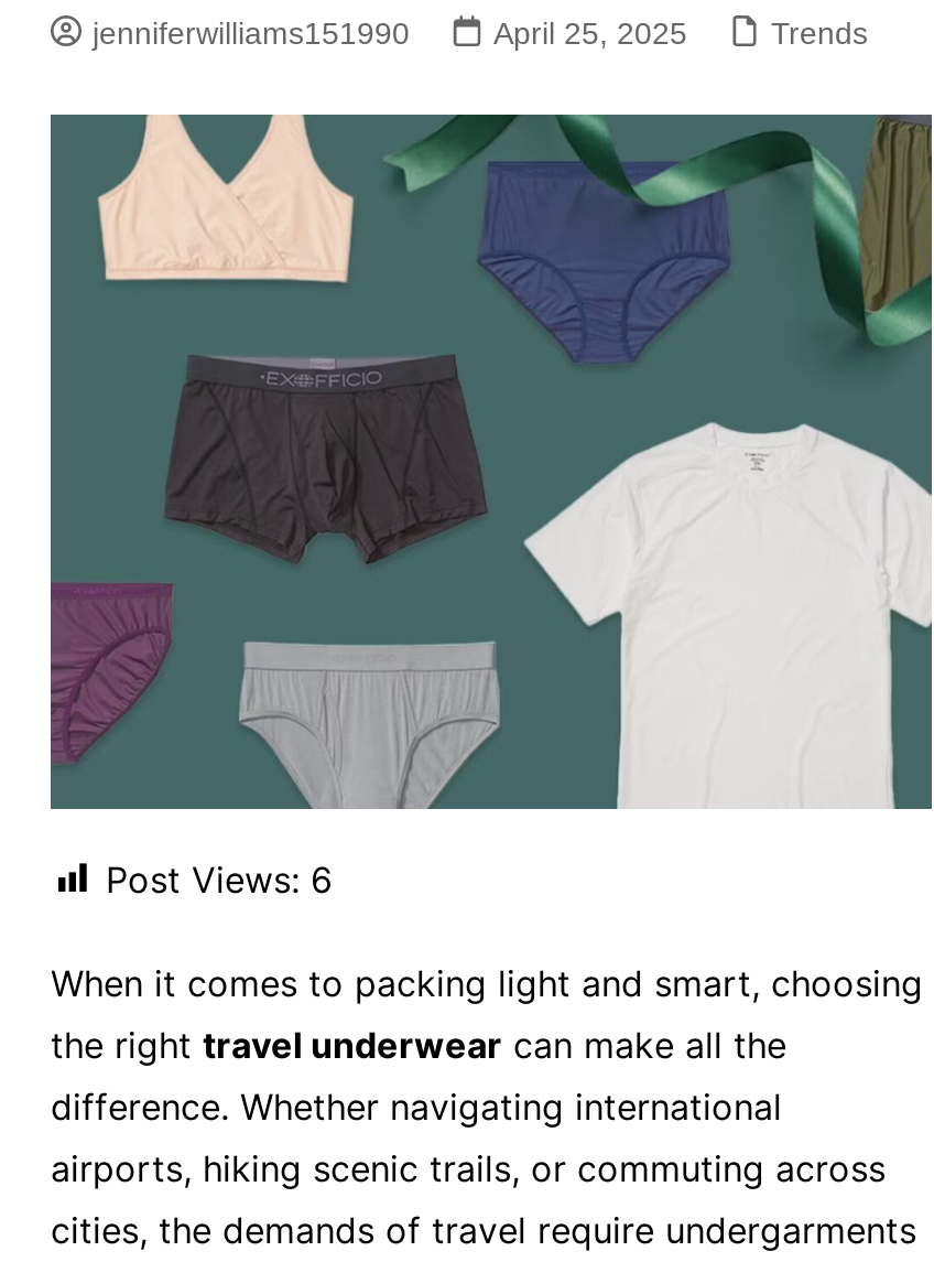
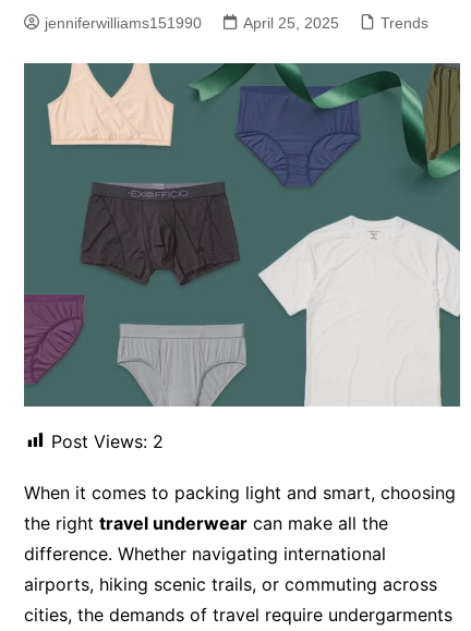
- Post Views: 6
+ Post Views: 2
